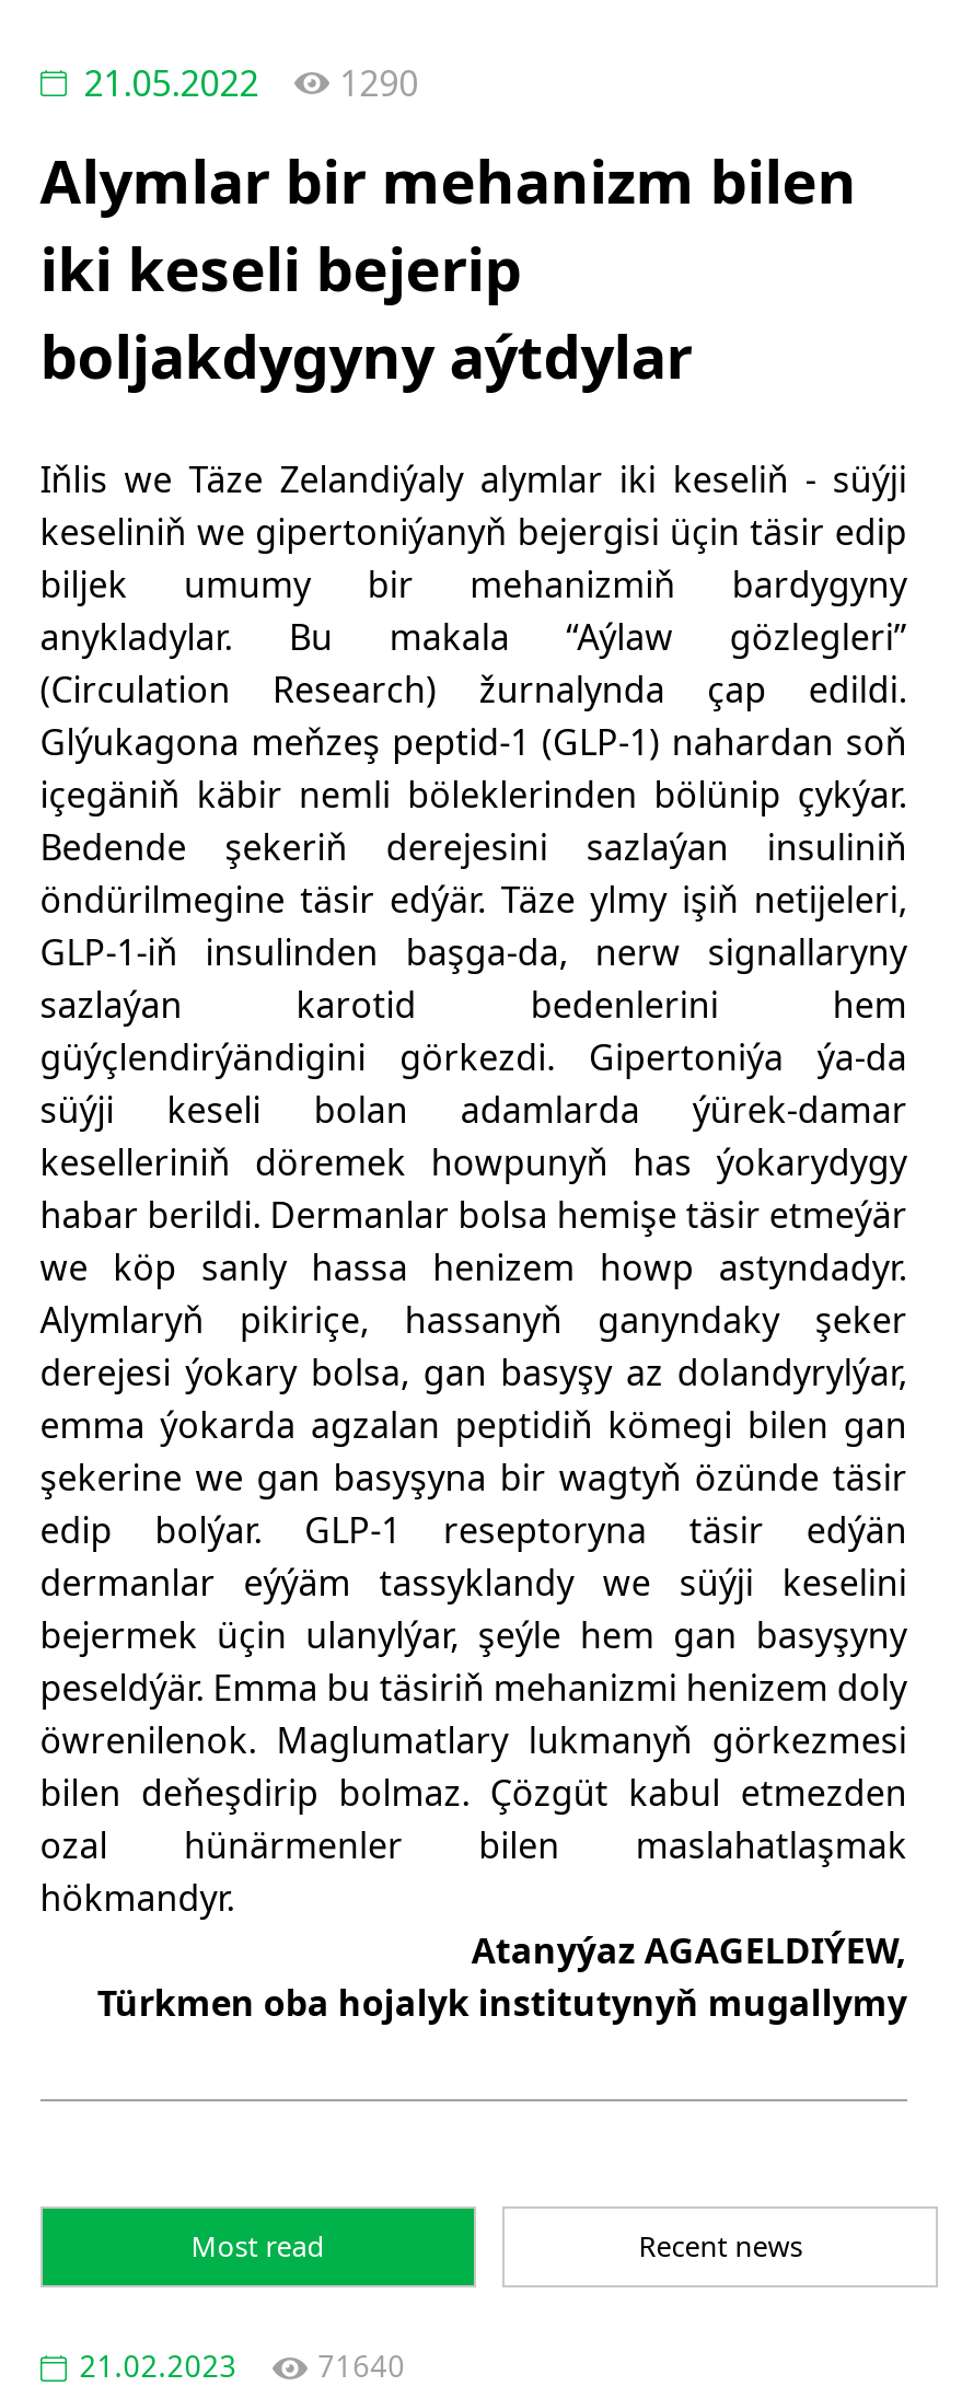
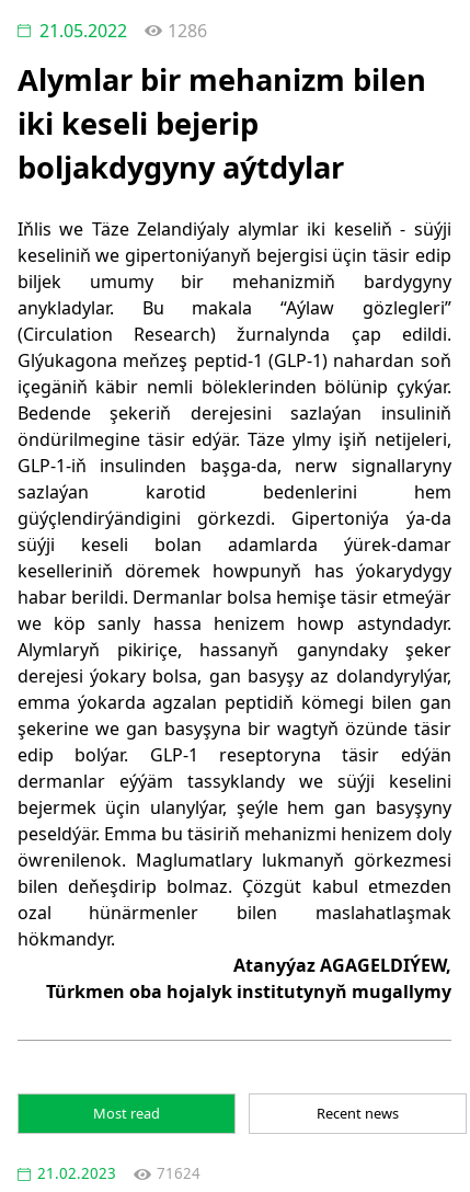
- 21.05.2022 1290
+ 21.05.2022 1286

- 71640
+ 71624
